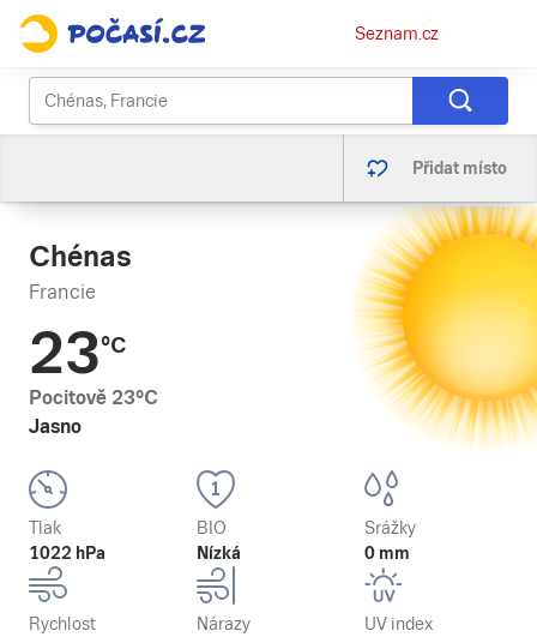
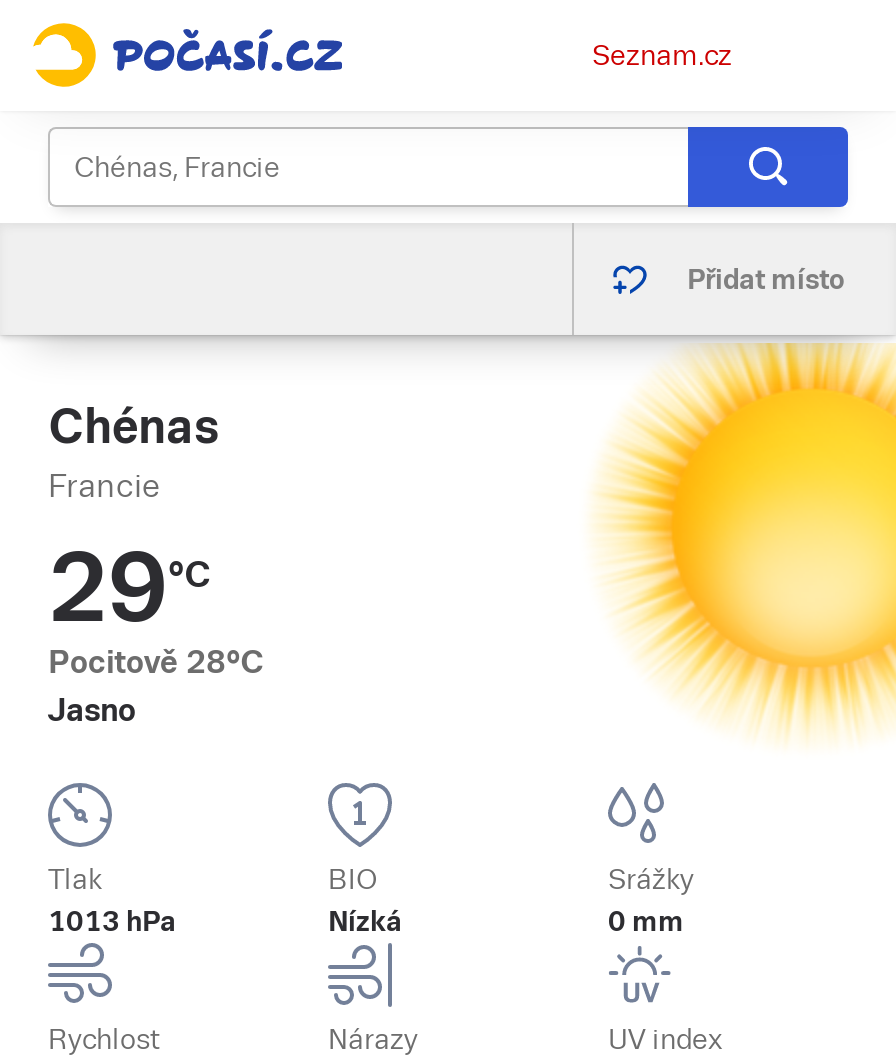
- 23°C
+ 29°C

- Pocitově 23°C
+ Pocitově 28°C

- 1022 hPa
+ 1013 hPa
